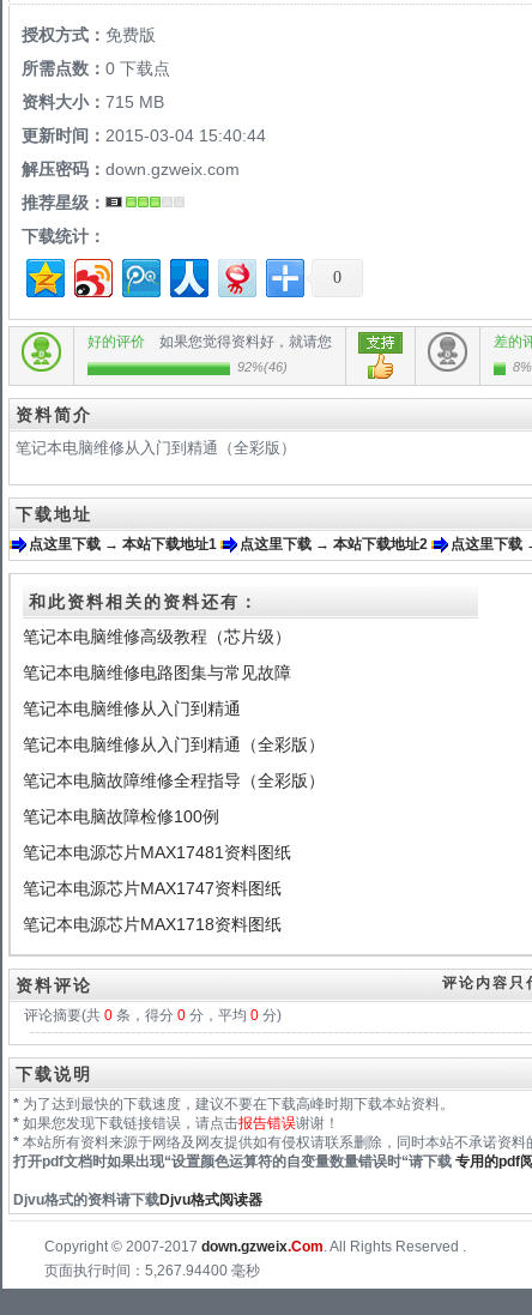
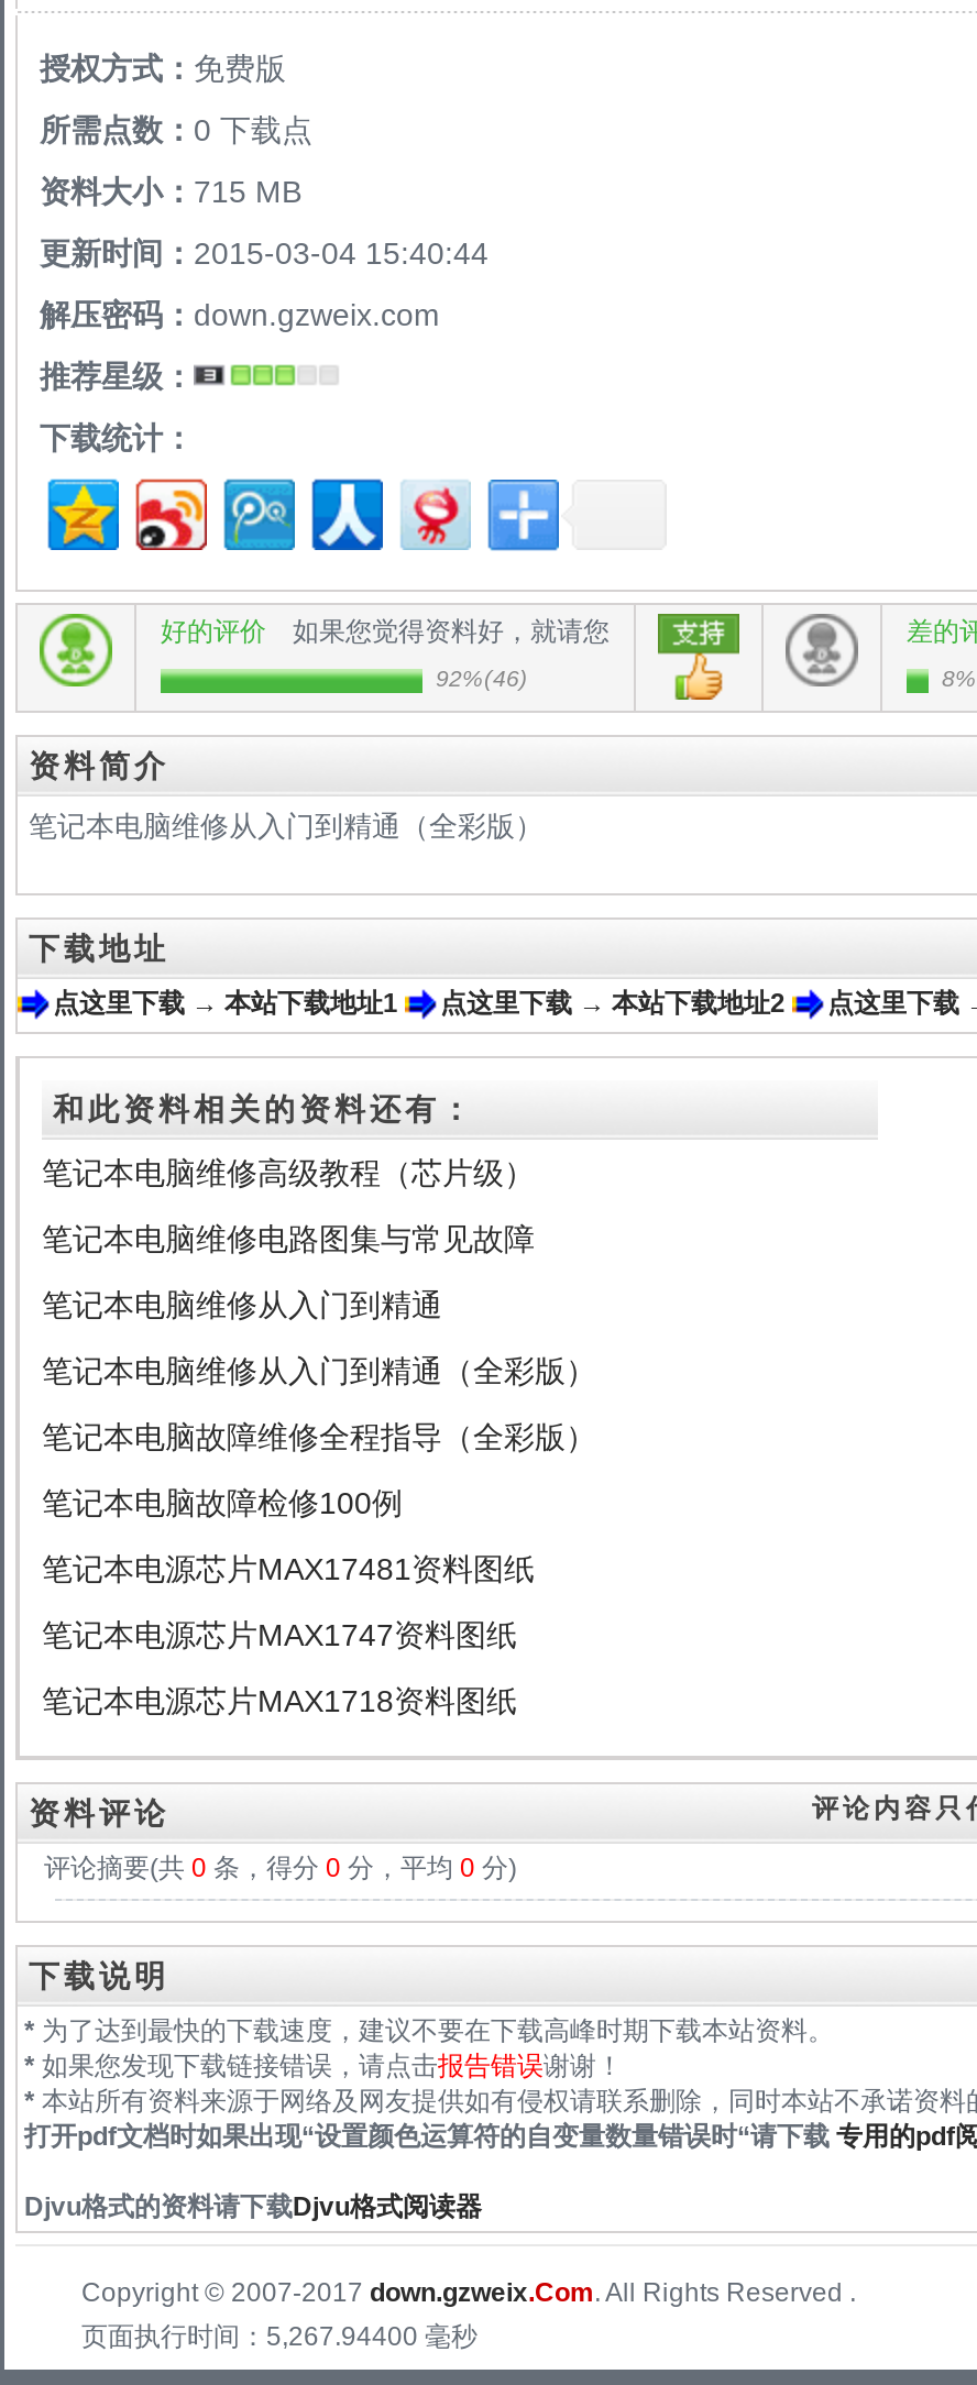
- 0
